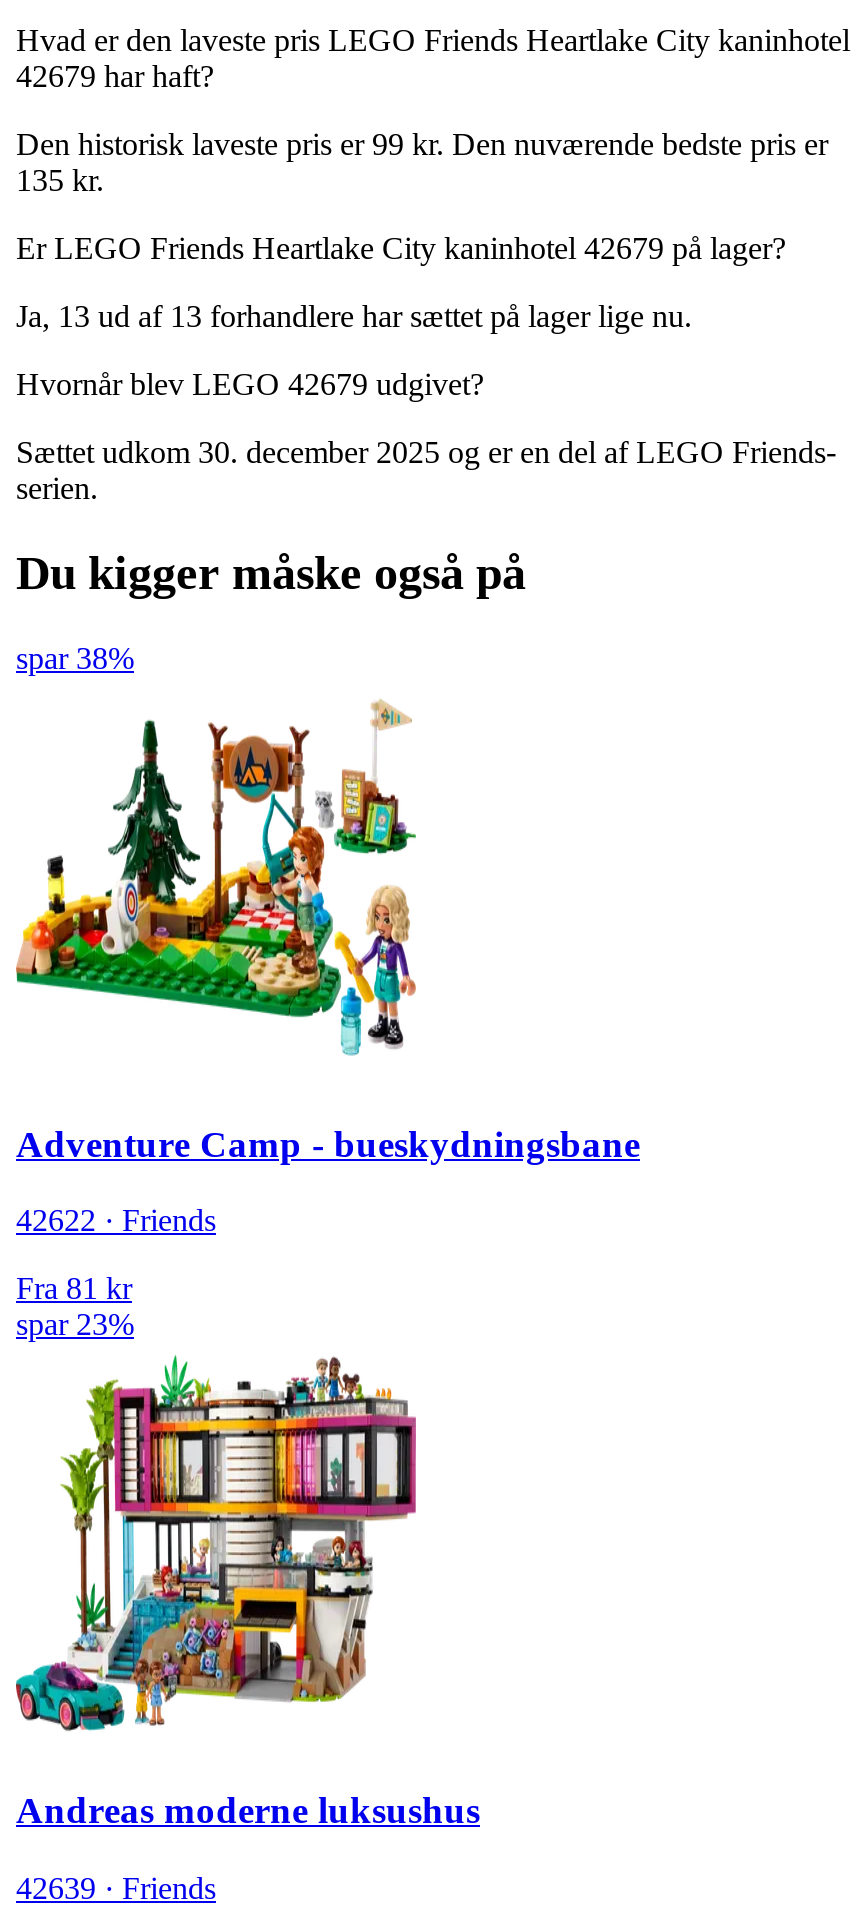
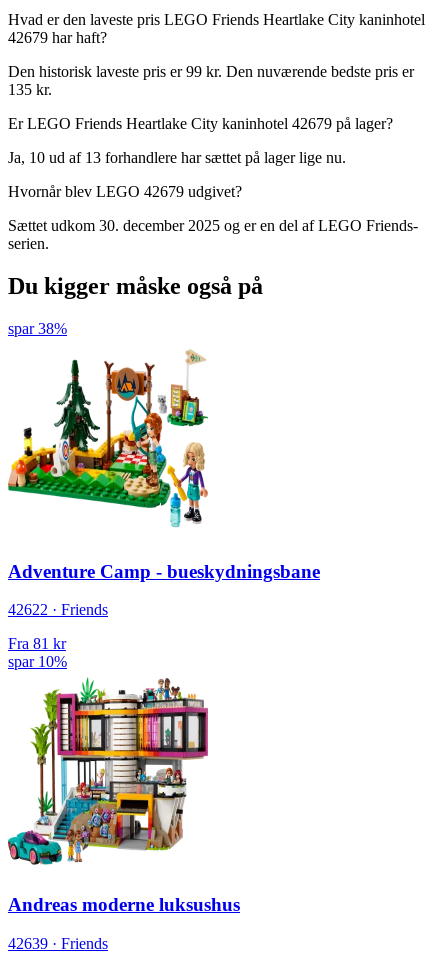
- Ja, 13 ud af 13 forhandlere har sættet på lager lige nu.
+ Ja, 10 ud af 13 forhandlere har sættet på lager lige nu.

- spar 23%
+ spar 10%
